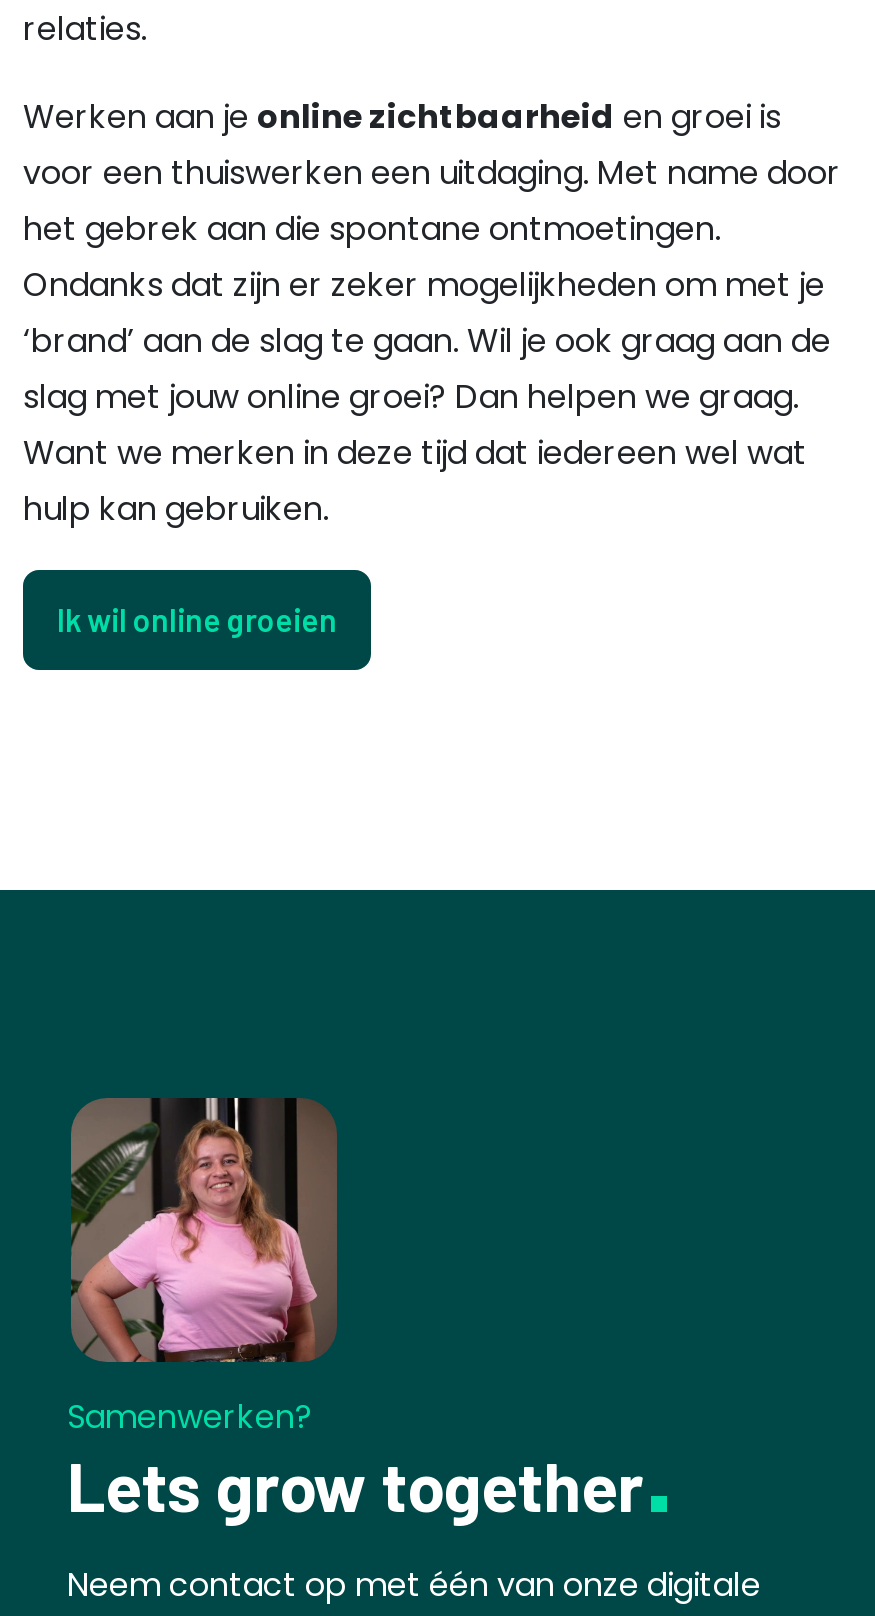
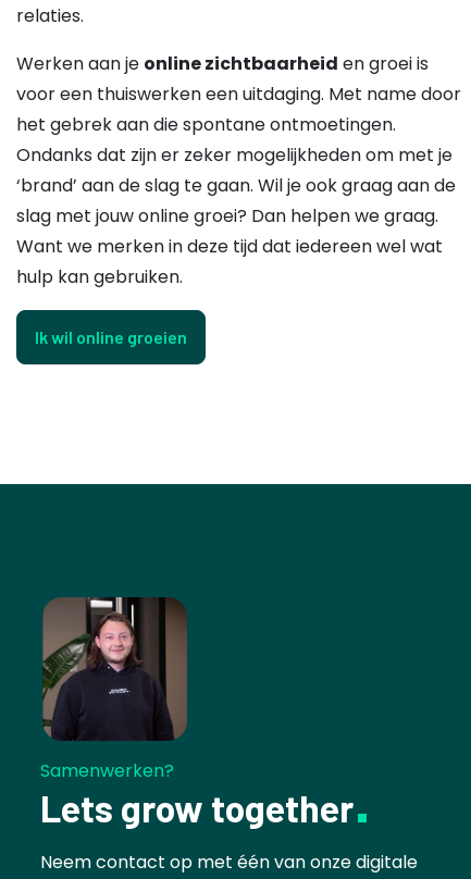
- [image]
+ [image]
